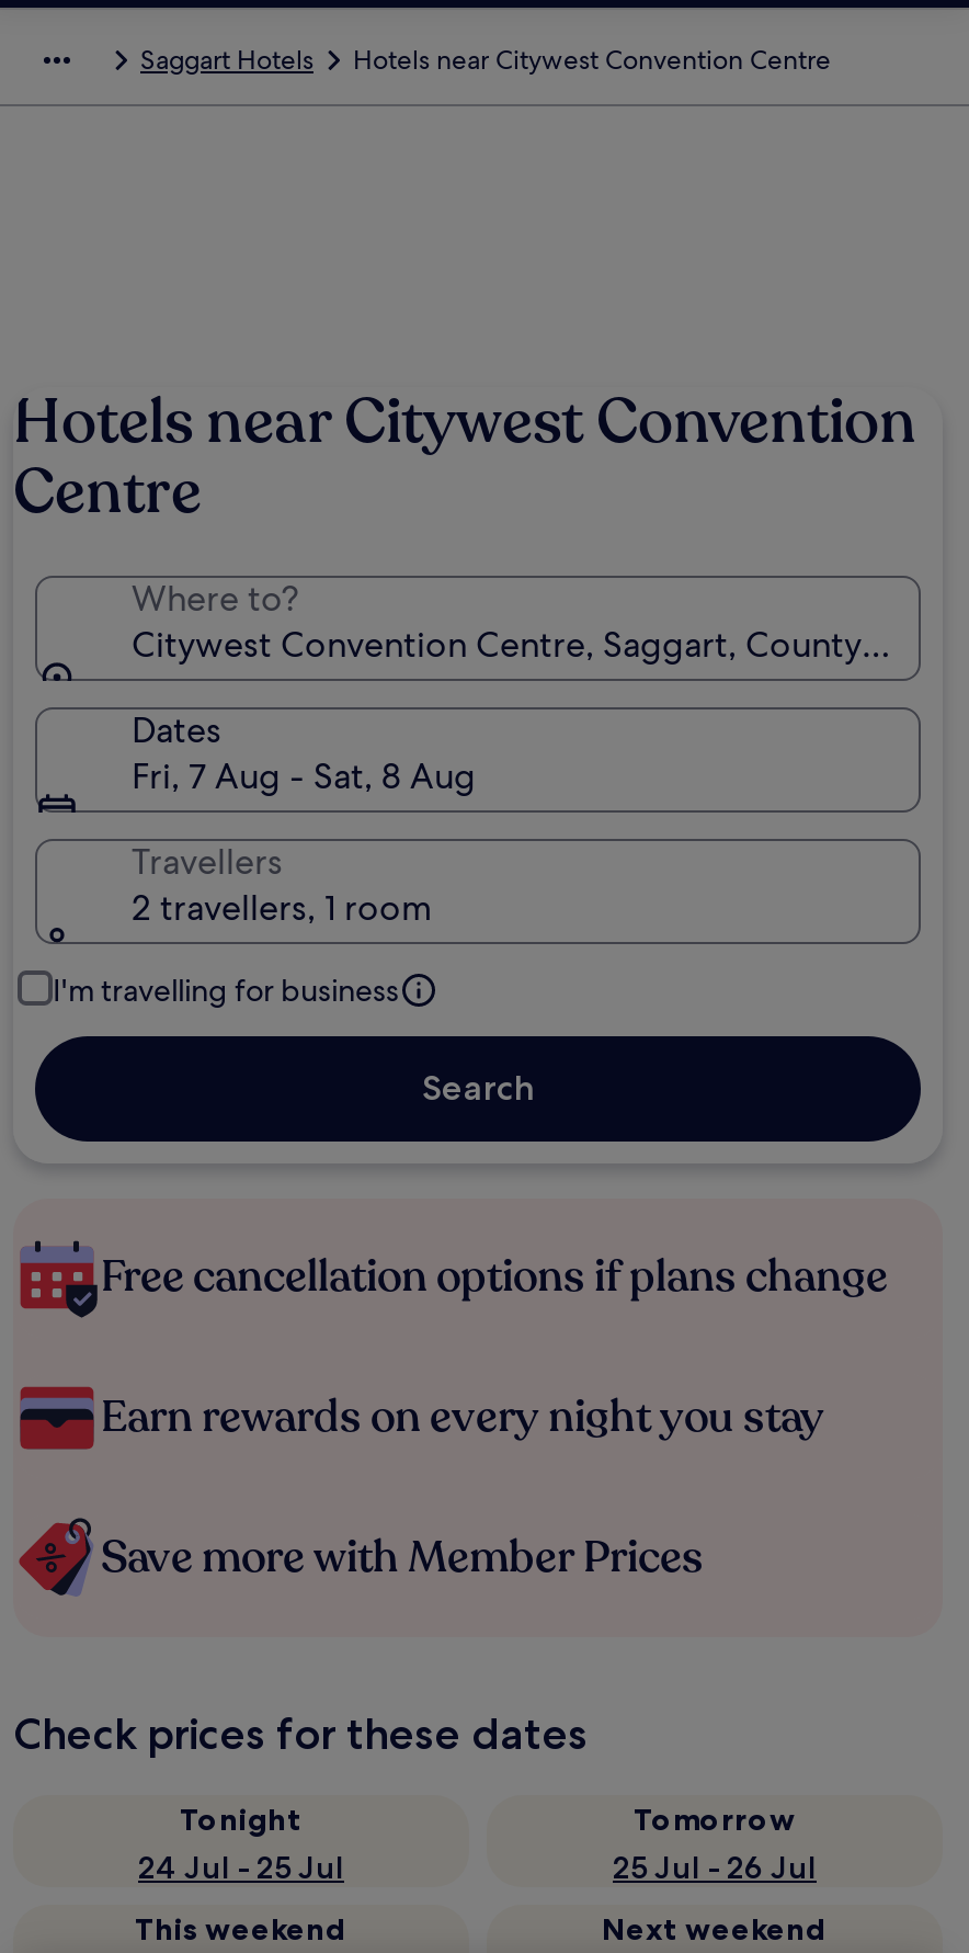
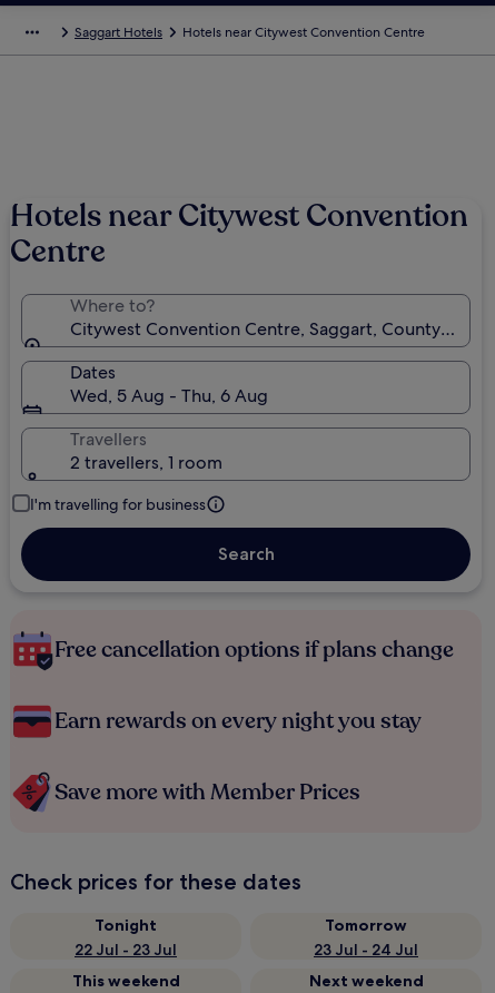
- Fri, 7 Aug - Sat, 8 Aug
+ Wed, 5 Aug - Thu, 6 Aug

- 24 Jul - 25 Jul
+ 22 Jul - 23 Jul

- 25 Jul - 26 Jul
+ 23 Jul - 24 Jul
